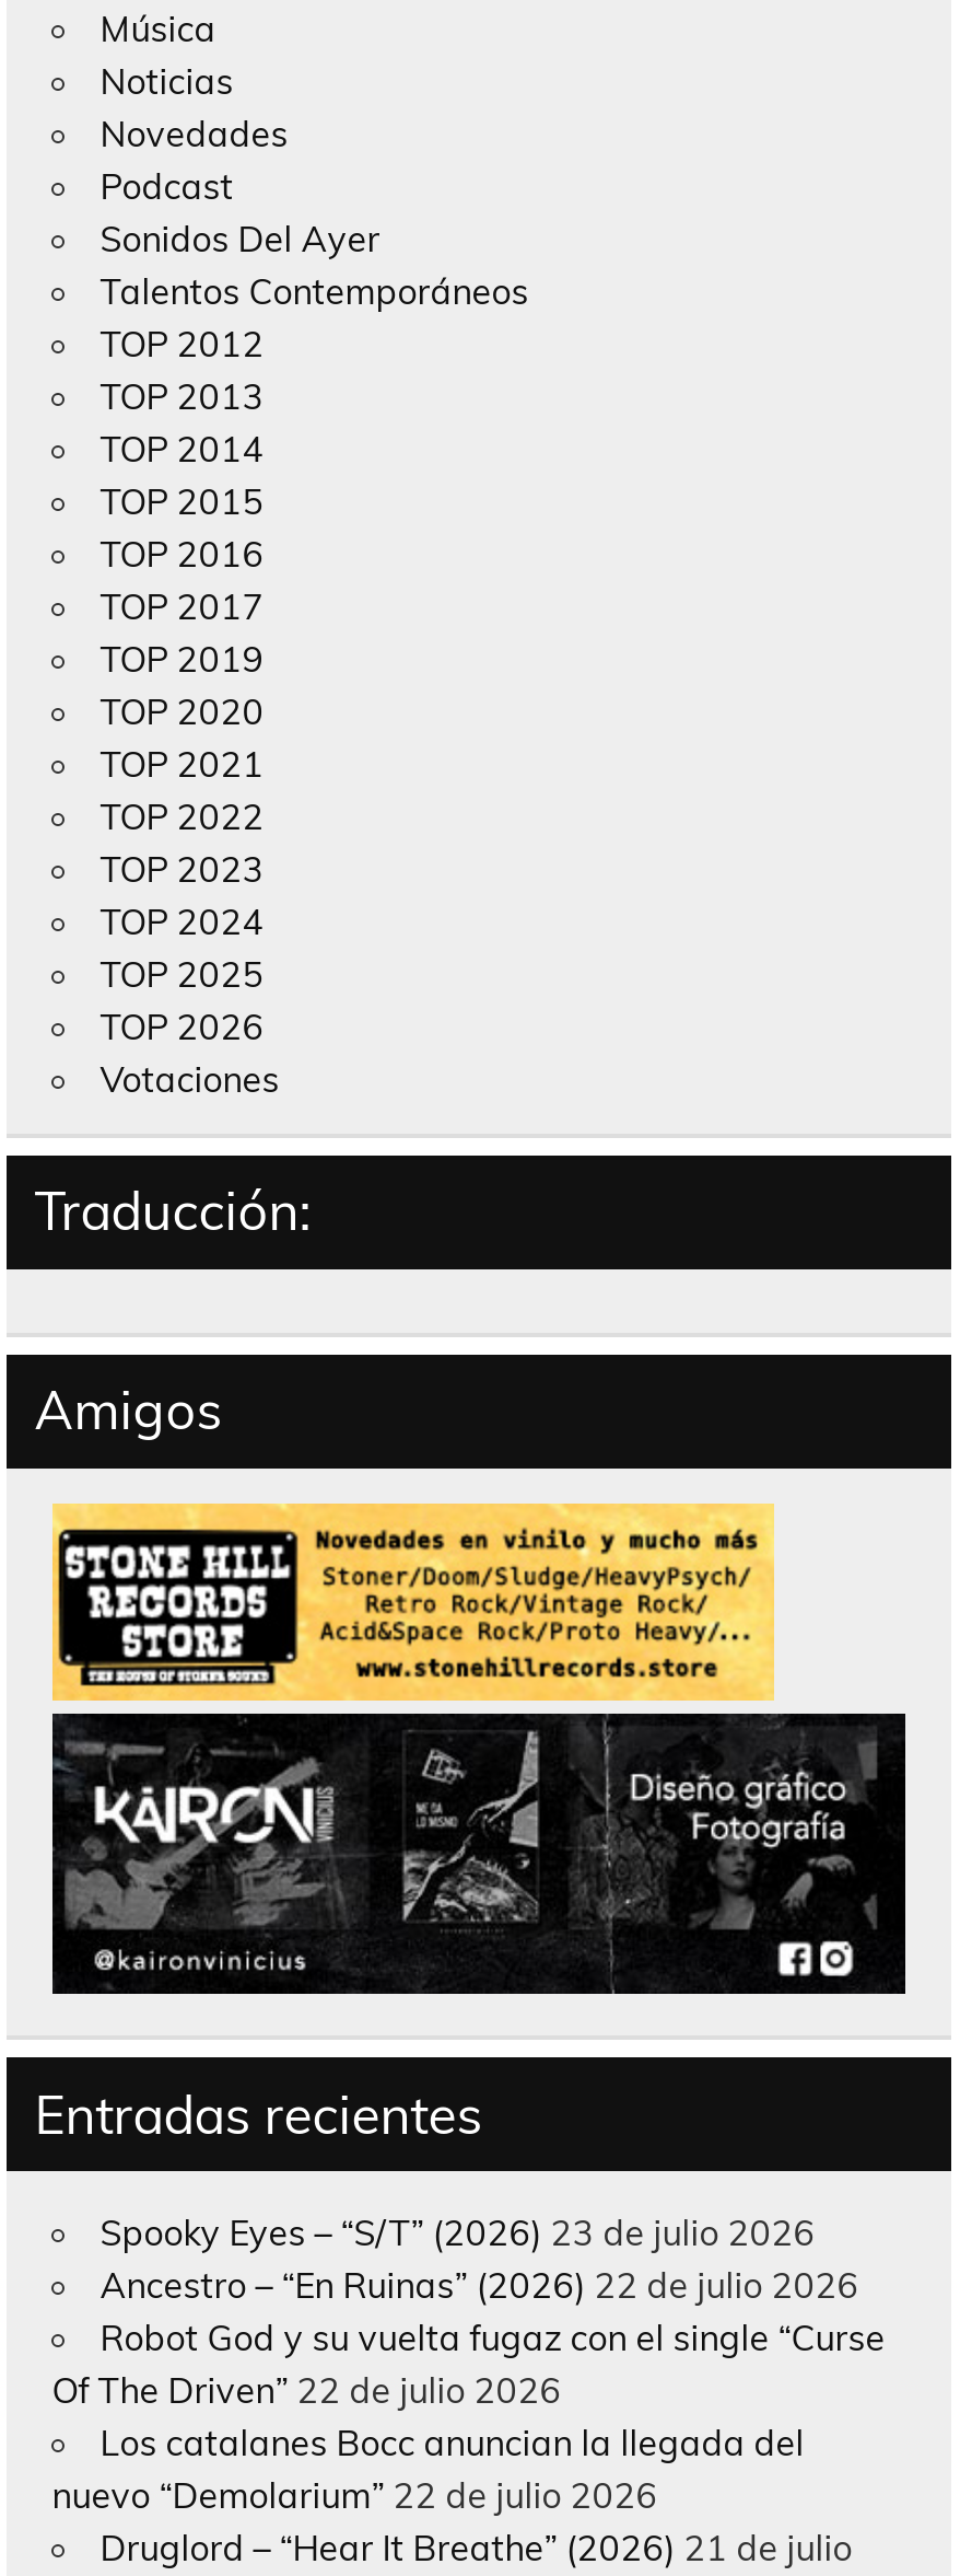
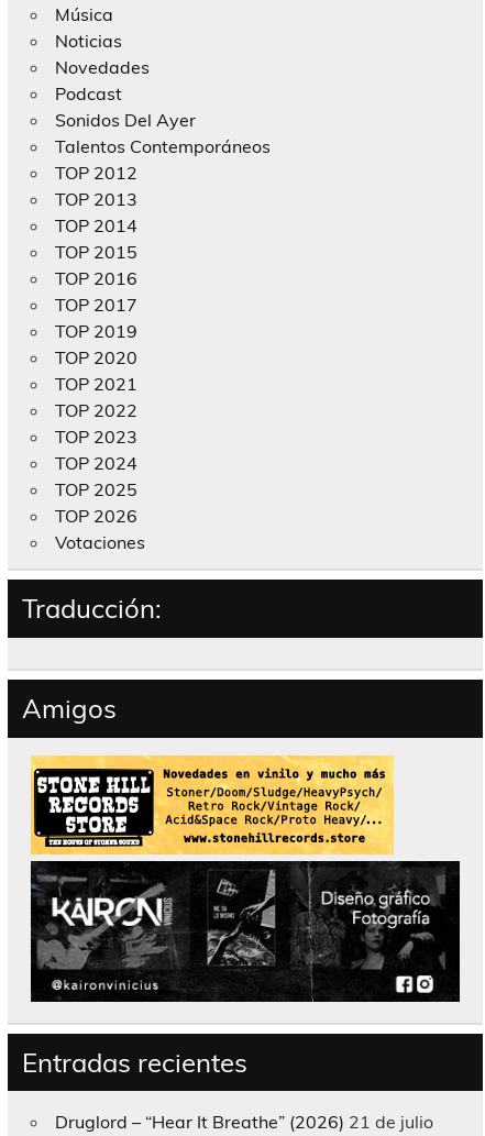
- Spooky Eyes – “S/T” (2026) 23 de julio 2026
- Ancestro – “En Ruinas” (2026) 22 de julio 2026
- Robot God y su vuelta fugaz con el single “Curse
- Of The Driven” 22 de julio 2026
- Los catalanes Bocc anuncian la llegada del
- nuevo “Demolarium” 22 de julio 2026
